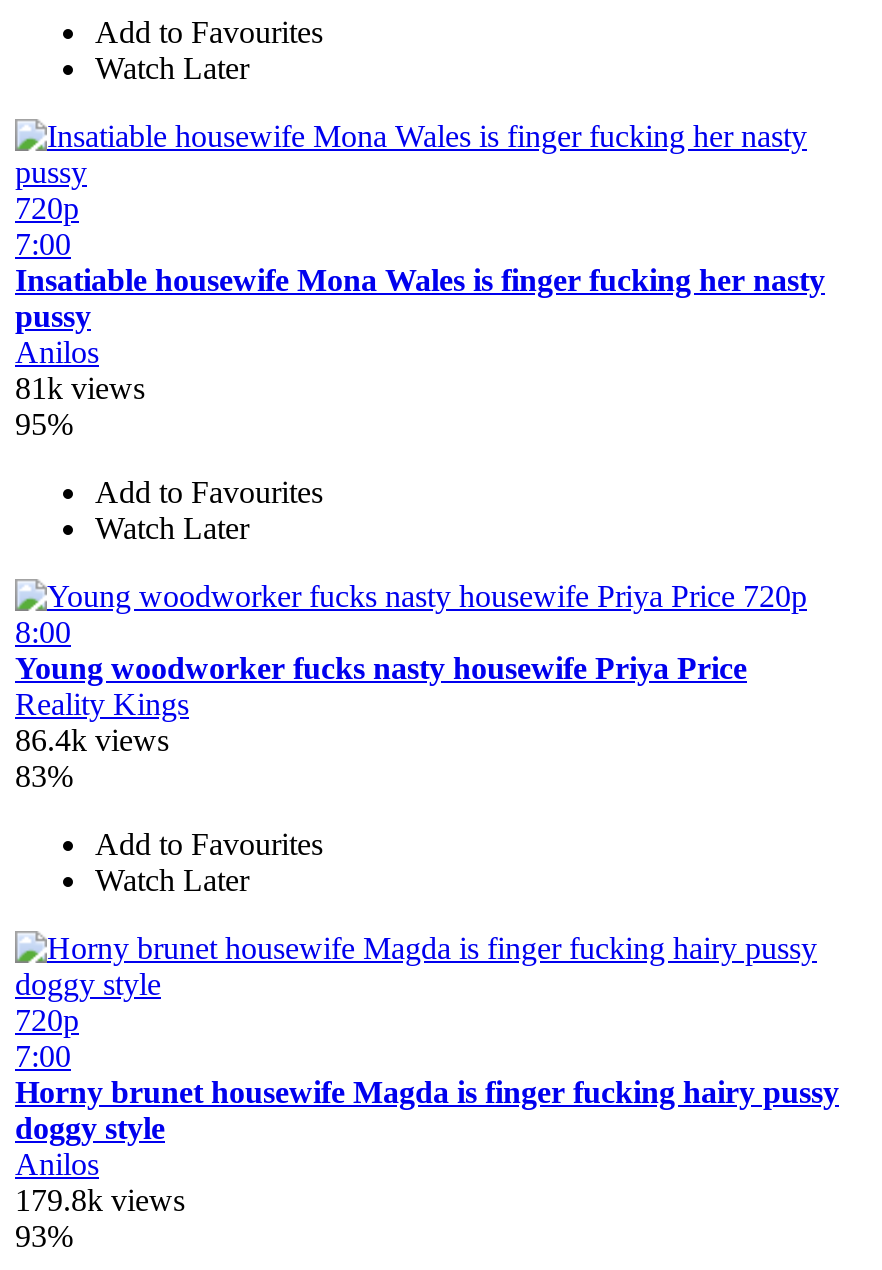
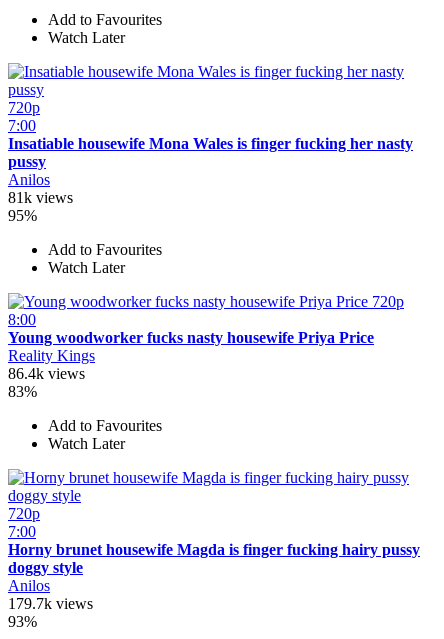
- 179.8k views
+ 179.7k views
